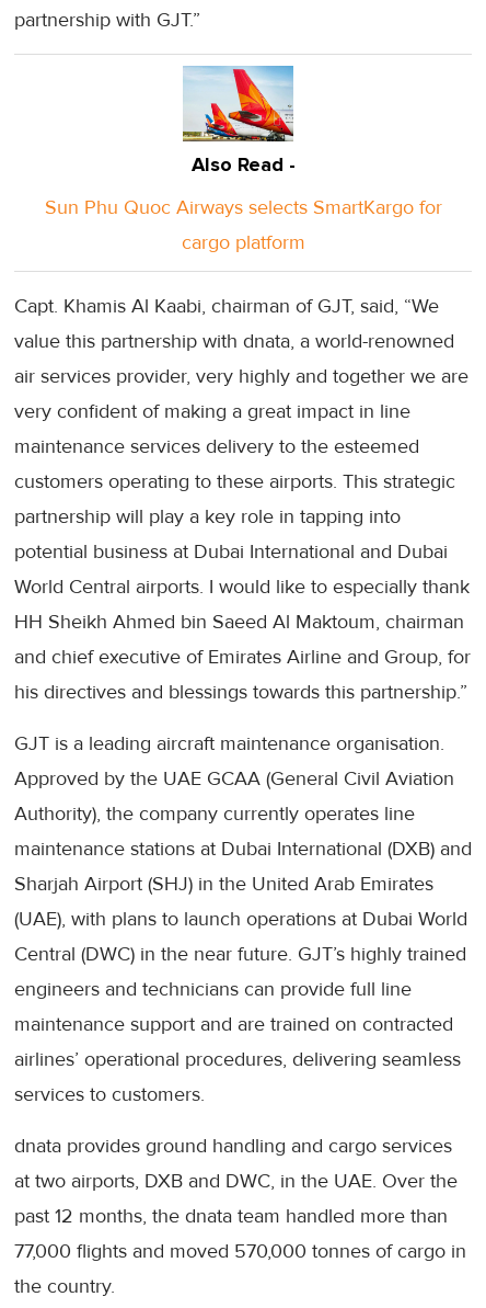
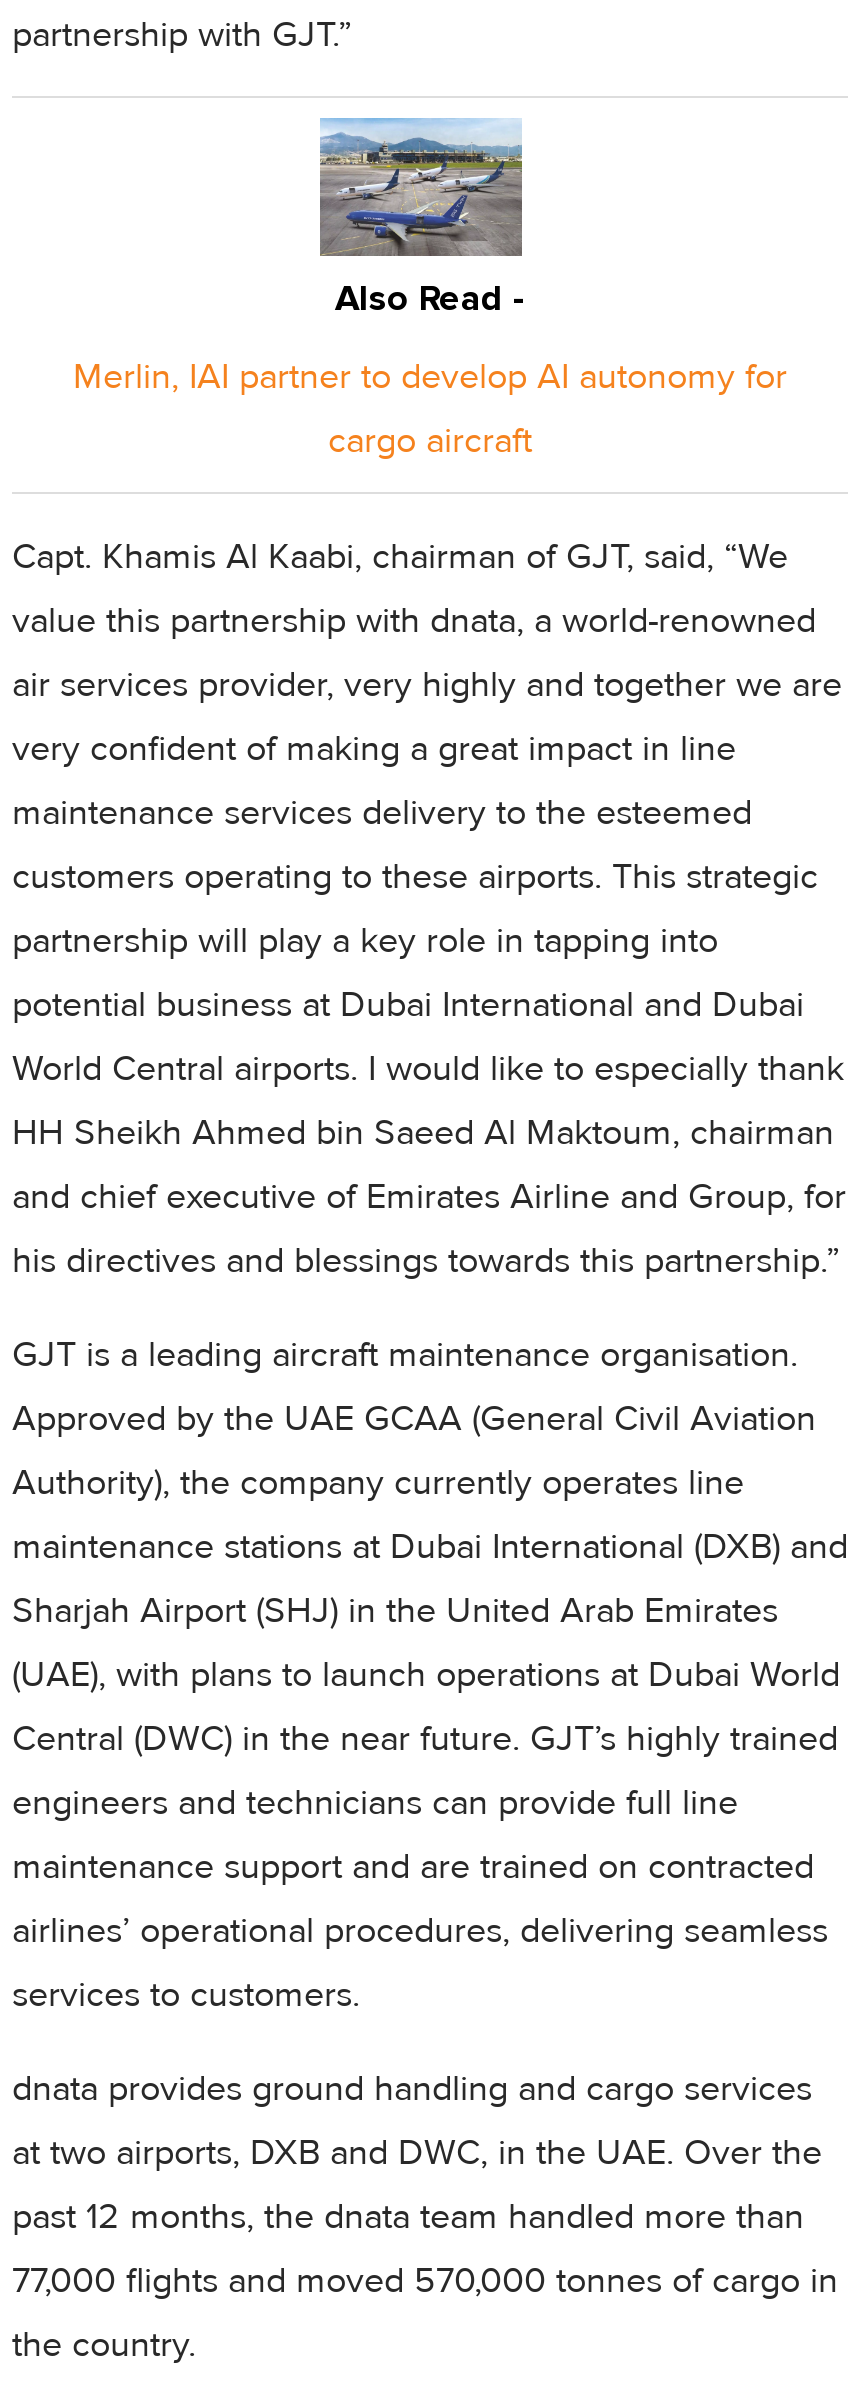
- [image]
+ [image]

- Sun Phu Quoc Airways selects SmartKargo for
+ Merlin, IAI partner to develop AI autonomy for

- cargo platform
+ cargo aircraft
